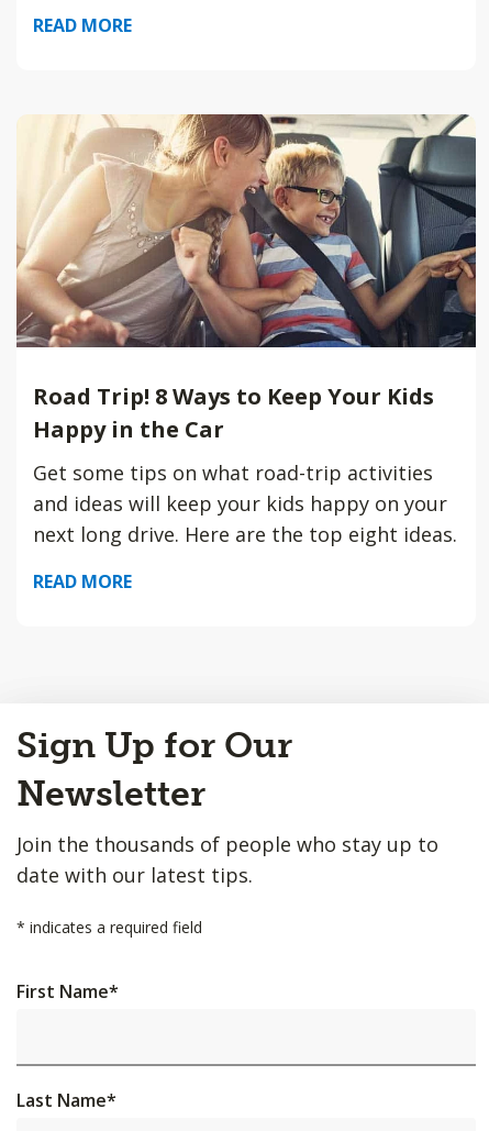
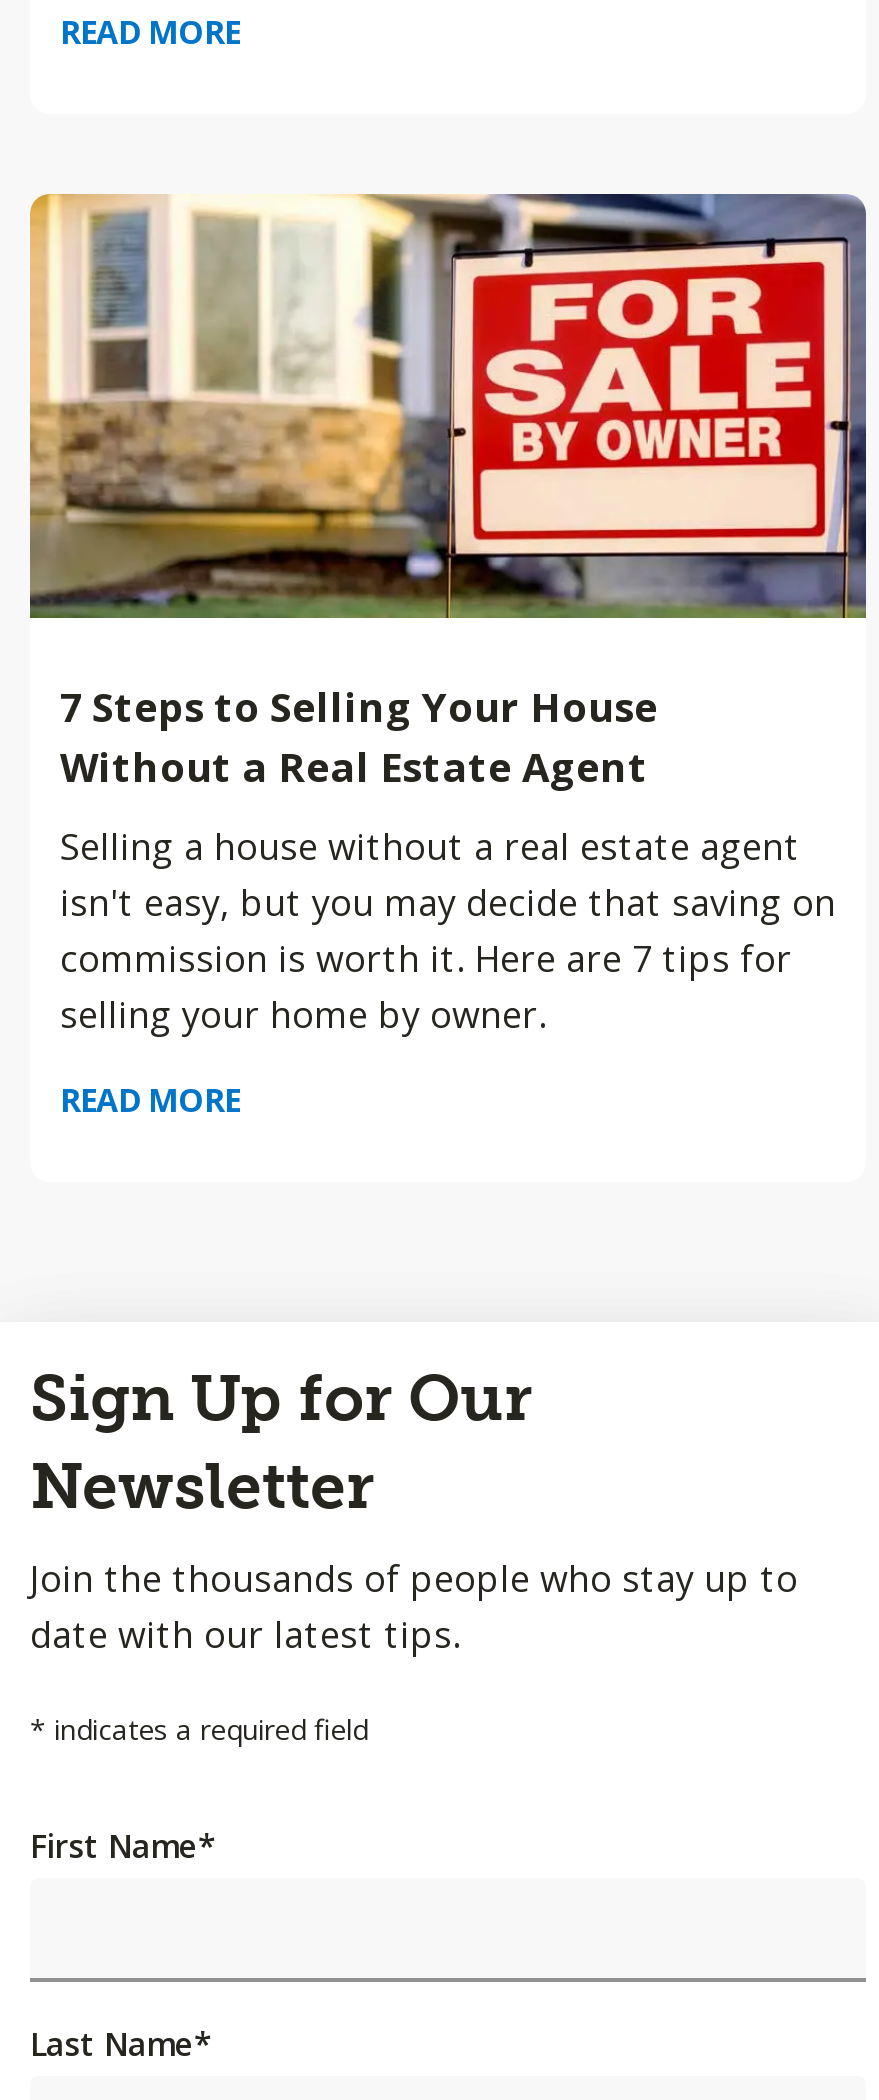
- [image]
- Road Trip! 8 Ways to Keep Your Kids
- Happy in the Car
+ [image]
+ 7 Steps to Selling Your House
+ Without a Real Estate Agent

- Get some tips on what road-trip activities
- and ideas will keep your kids happy on your
- next long drive. Here are the top eight ideas.
+ Selling a house without a real estate agent
+ isn't easy, but you may decide that saving on
+ commission is worth it. Here are 7 tips for
+ selling your home by owner.
